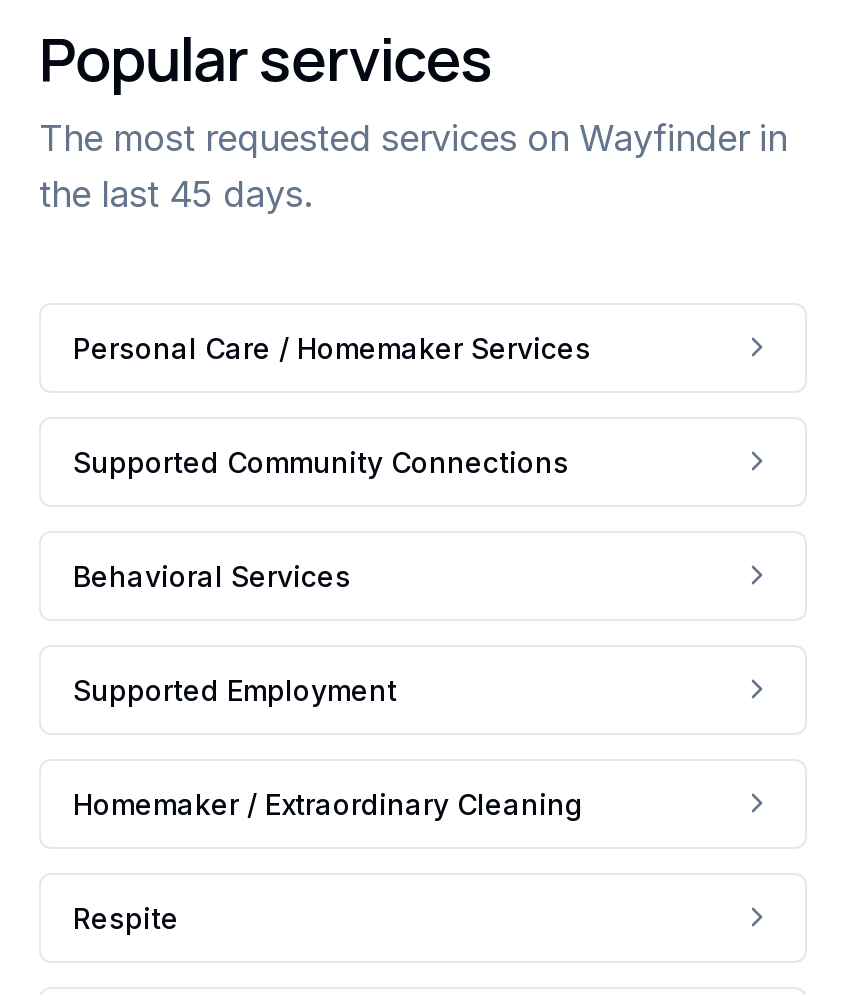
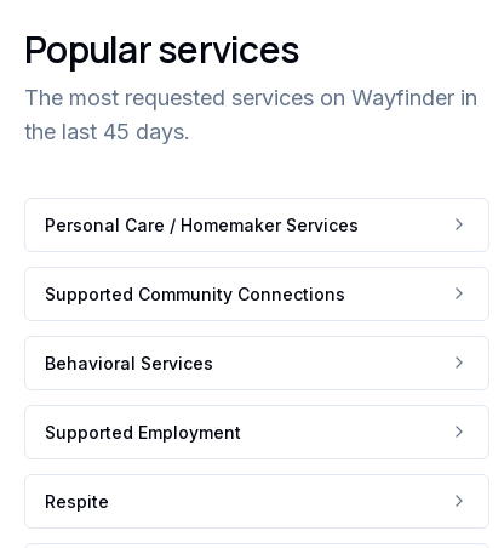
- Homemaker / Extraordinary Cleaning
